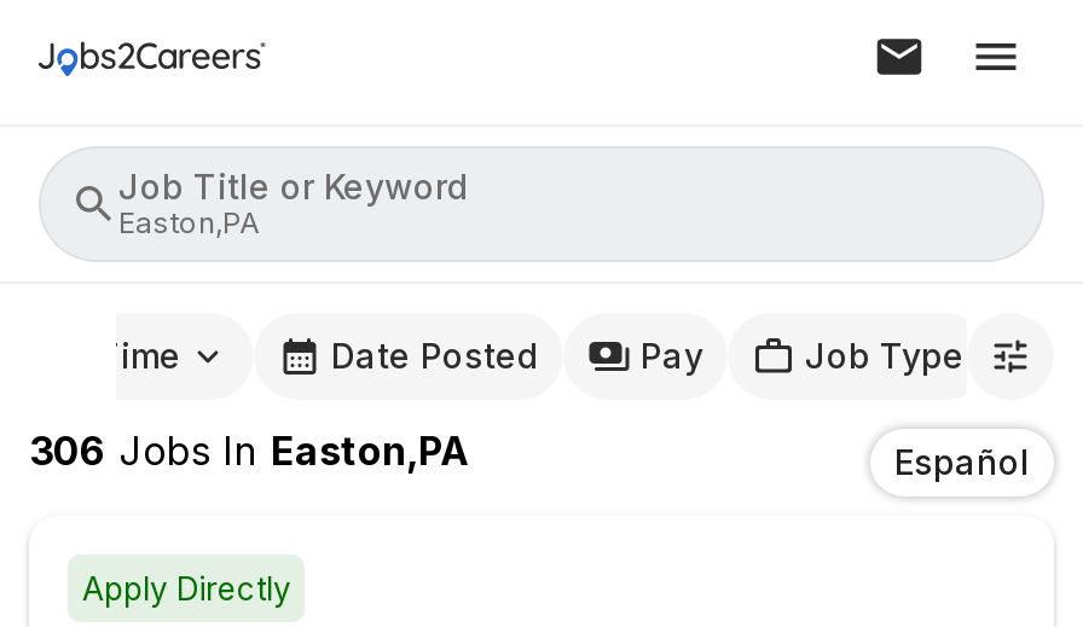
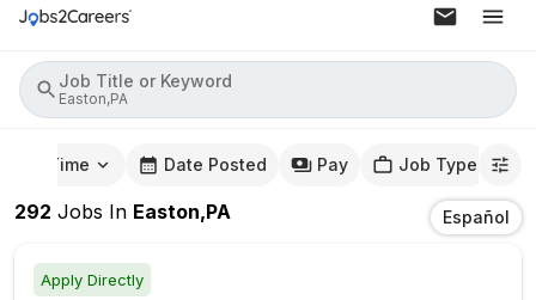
- 306 Jobs In Easton,PA
+ 292 Jobs In Easton,PA
